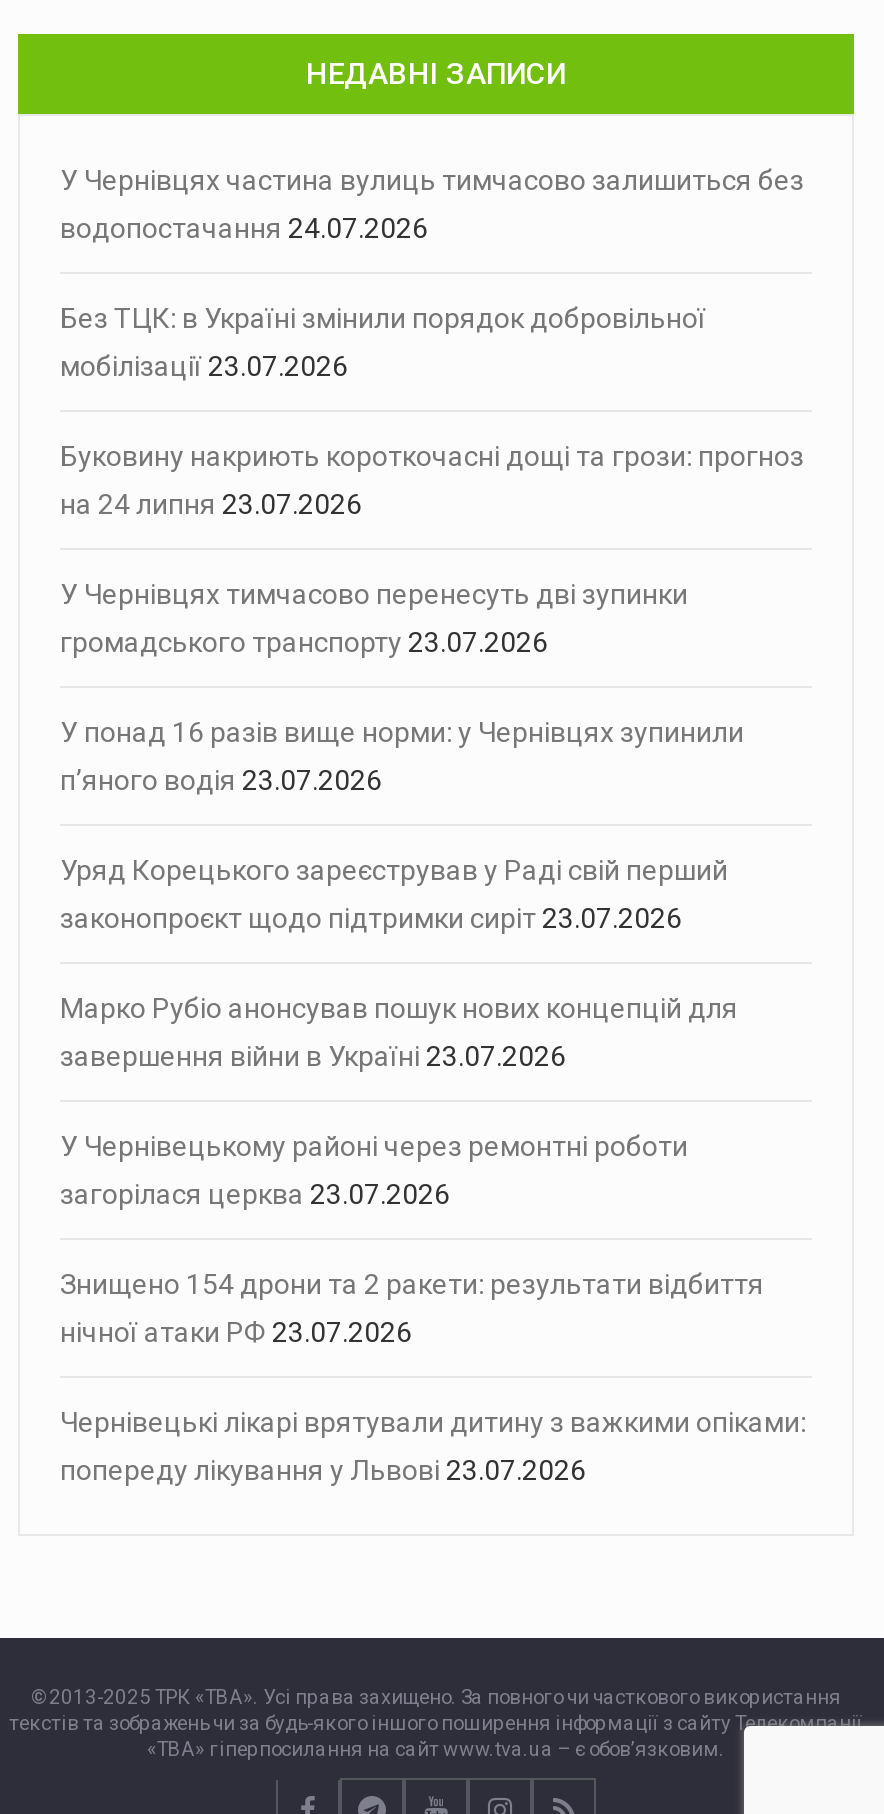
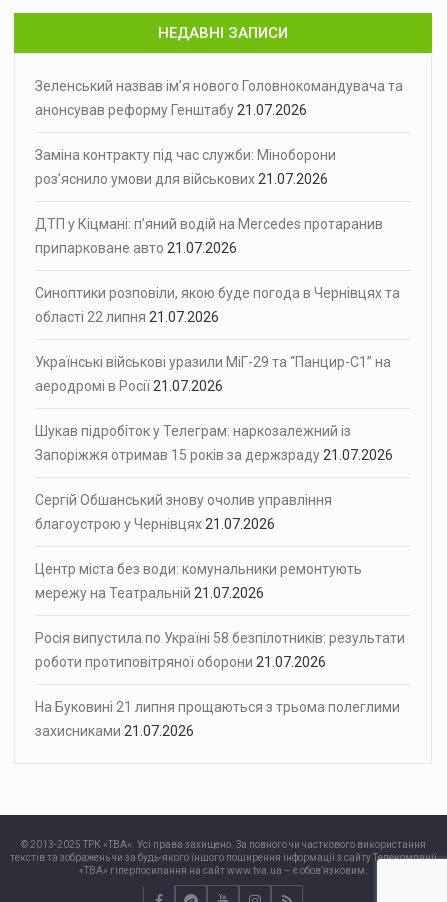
- У Чернівцях частина вулиць тимчасово залишиться без
+ Зеленський назвав ім’я нового Головнокомандувача та

- водопостачання 24.07.2026
+ анонсував реформу Генштабу 21.07.2026

- Без ТЦК: в Україні змінили порядок добровільної
+ Заміна контракту під час служби: Міноборони

- мобілізації 23.07.2026
+ роз’яснило умови для військових 21.07.2026

- Буковину накриють короткочасні дощі та грози: прогноз
+ ДТП у Кіцмані: п’яний водій на Mercedes протаранив

- на 24 липня 23.07.2026
+ припарковане авто 21.07.2026

- У Чернівцях тимчасово перенесуть дві зупинки
+ Синоптики розповіли, якою буде погода в Чернівцях та

- громадського транспорту 23.07.2026
+ області 22 липня 21.07.2026

- У понад 16 разів вище норми: у Чернівцях зупинили
+ Українські військові уразили МіГ-29 та “Панцир-С1” на

- п’яного водія 23.07.2026
+ аеродромі в Росії 21.07.2026

- Уряд Корецького зареєстрував у Раді свій перший
+ Шукав підробіток у Телеграм: наркозалежний із

- законопроєкт щодо підтримки сиріт 23.07.2026
+ Запоріжжя отримав 15 років за держзраду 21.07.2026

- Марко Рубіо анонсував пошук нових концепцій для
+ Сергій Обшанський знову очолив управління

- завершення війни в Україні 23.07.2026
+ благоустрою у Чернівцях 21.07.2026

- У Чернівецькому районі через ремонтні роботи
+ Центр міста без води: комунальники ремонтують

- загорілася церква 23.07.2026
+ мережу на Театральній 21.07.2026

- Знищено 154 дрони та 2 ракети: результати відбиття
+ Росія випустила по Україні 58 безпілотників: результати

- нічної атаки РФ 23.07.2026
+ роботи протиповітряної оборони 21.07.2026

- Чернівецькі лікарі врятували дитину з важкими опіками:
+ На Буковині 21 липня прощаються з трьома полеглими

- попереду лікування у Львові 23.07.2026
+ захисниками 21.07.2026
